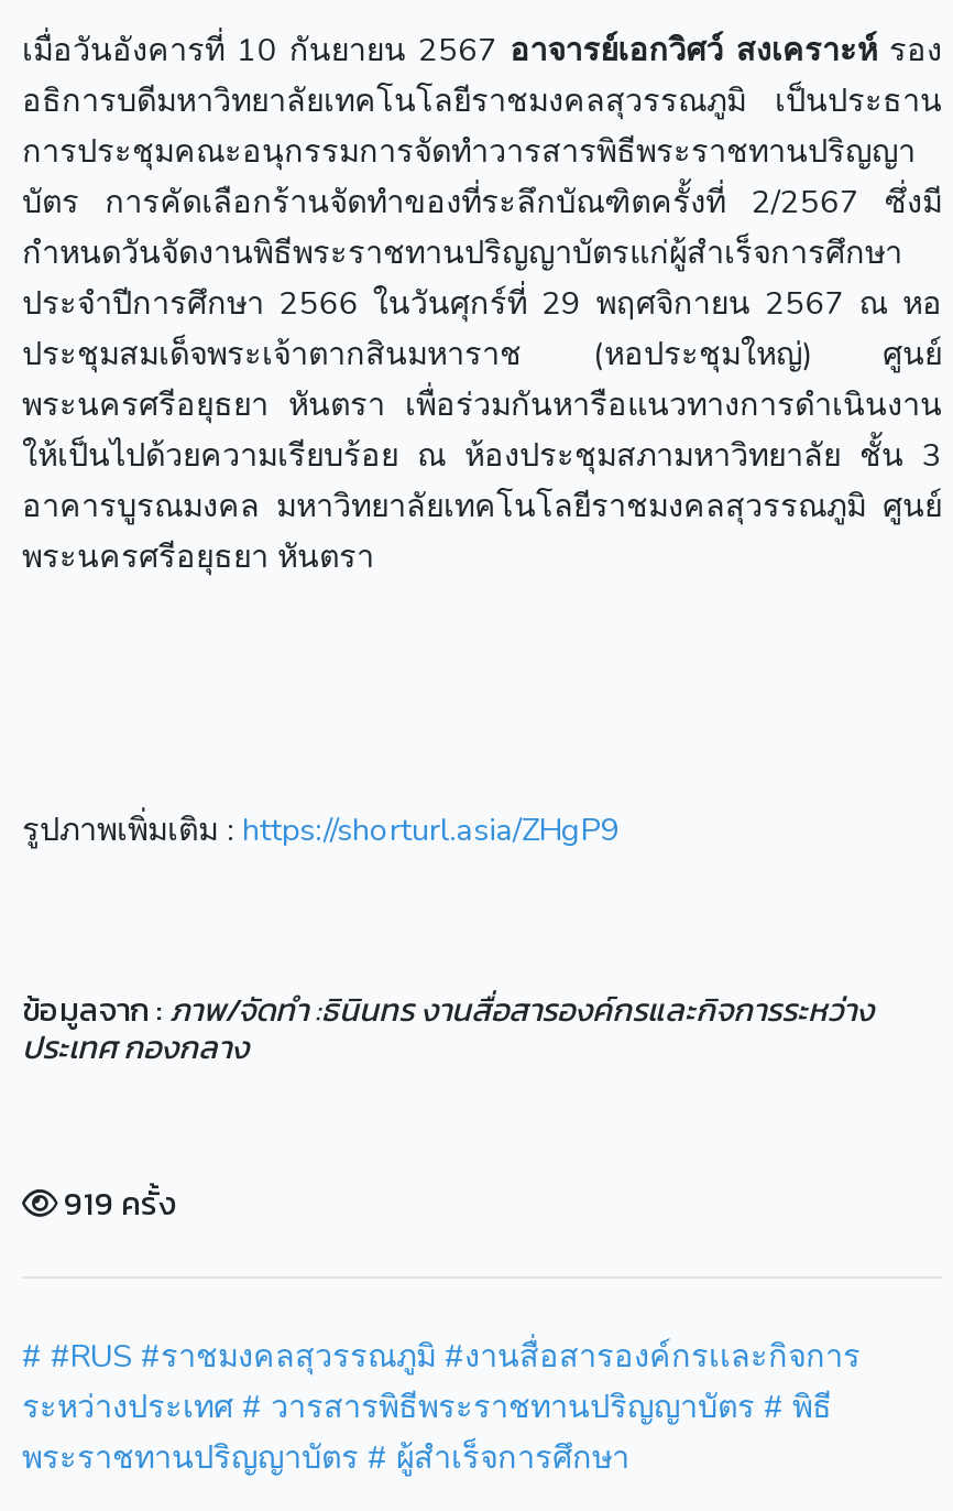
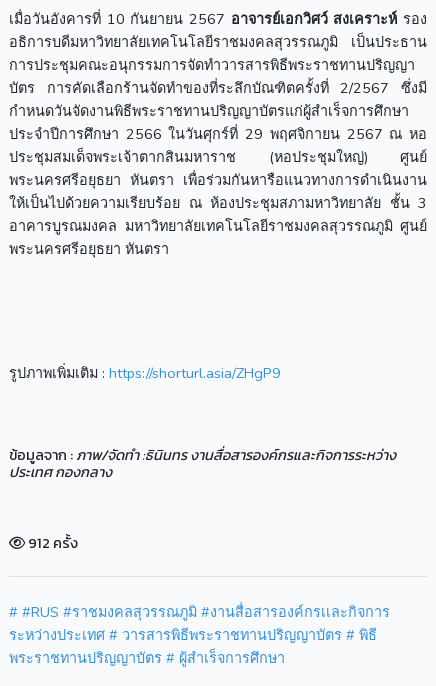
- 919 ครั้ง
+ 912 ครั้ง
